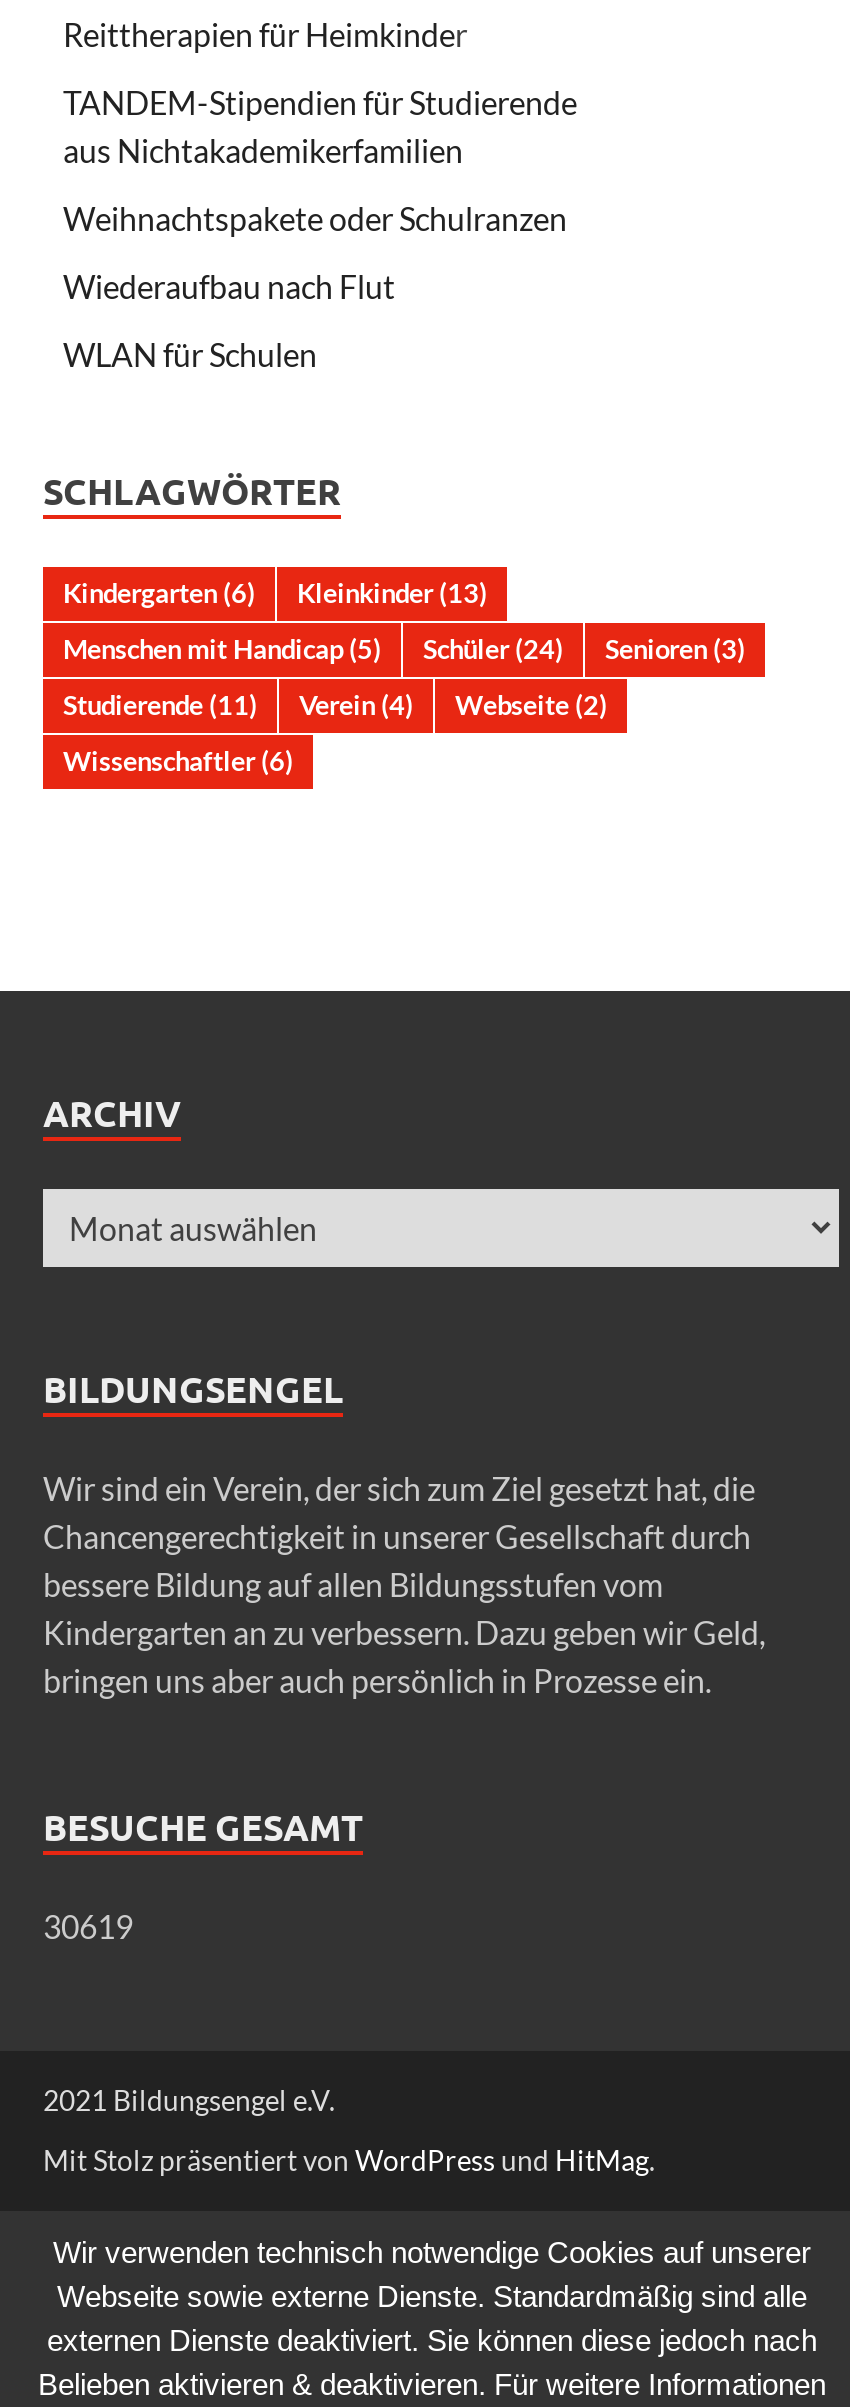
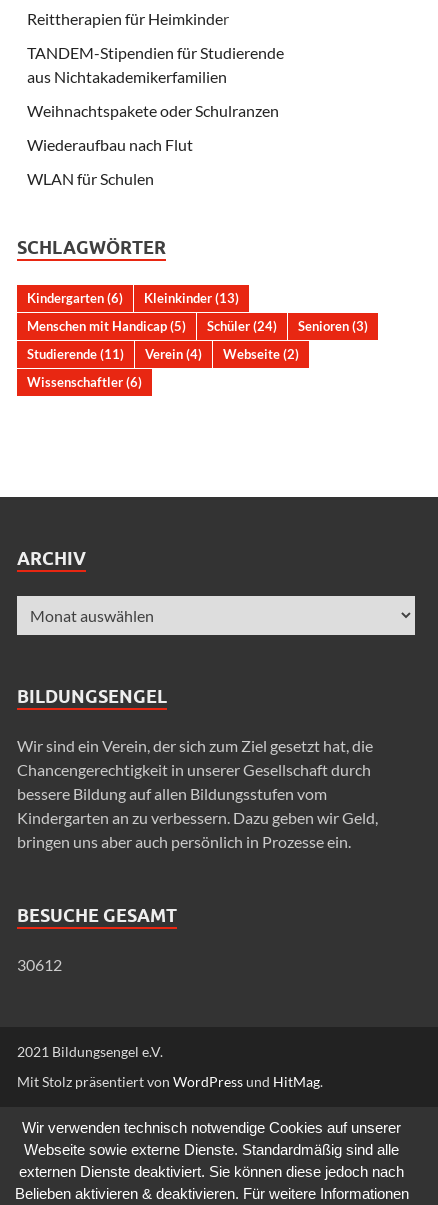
- 30619
+ 30612
